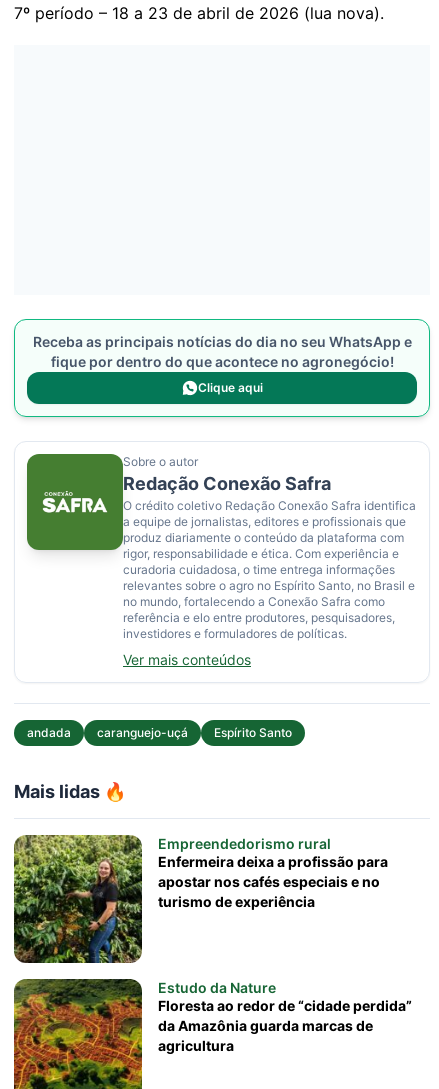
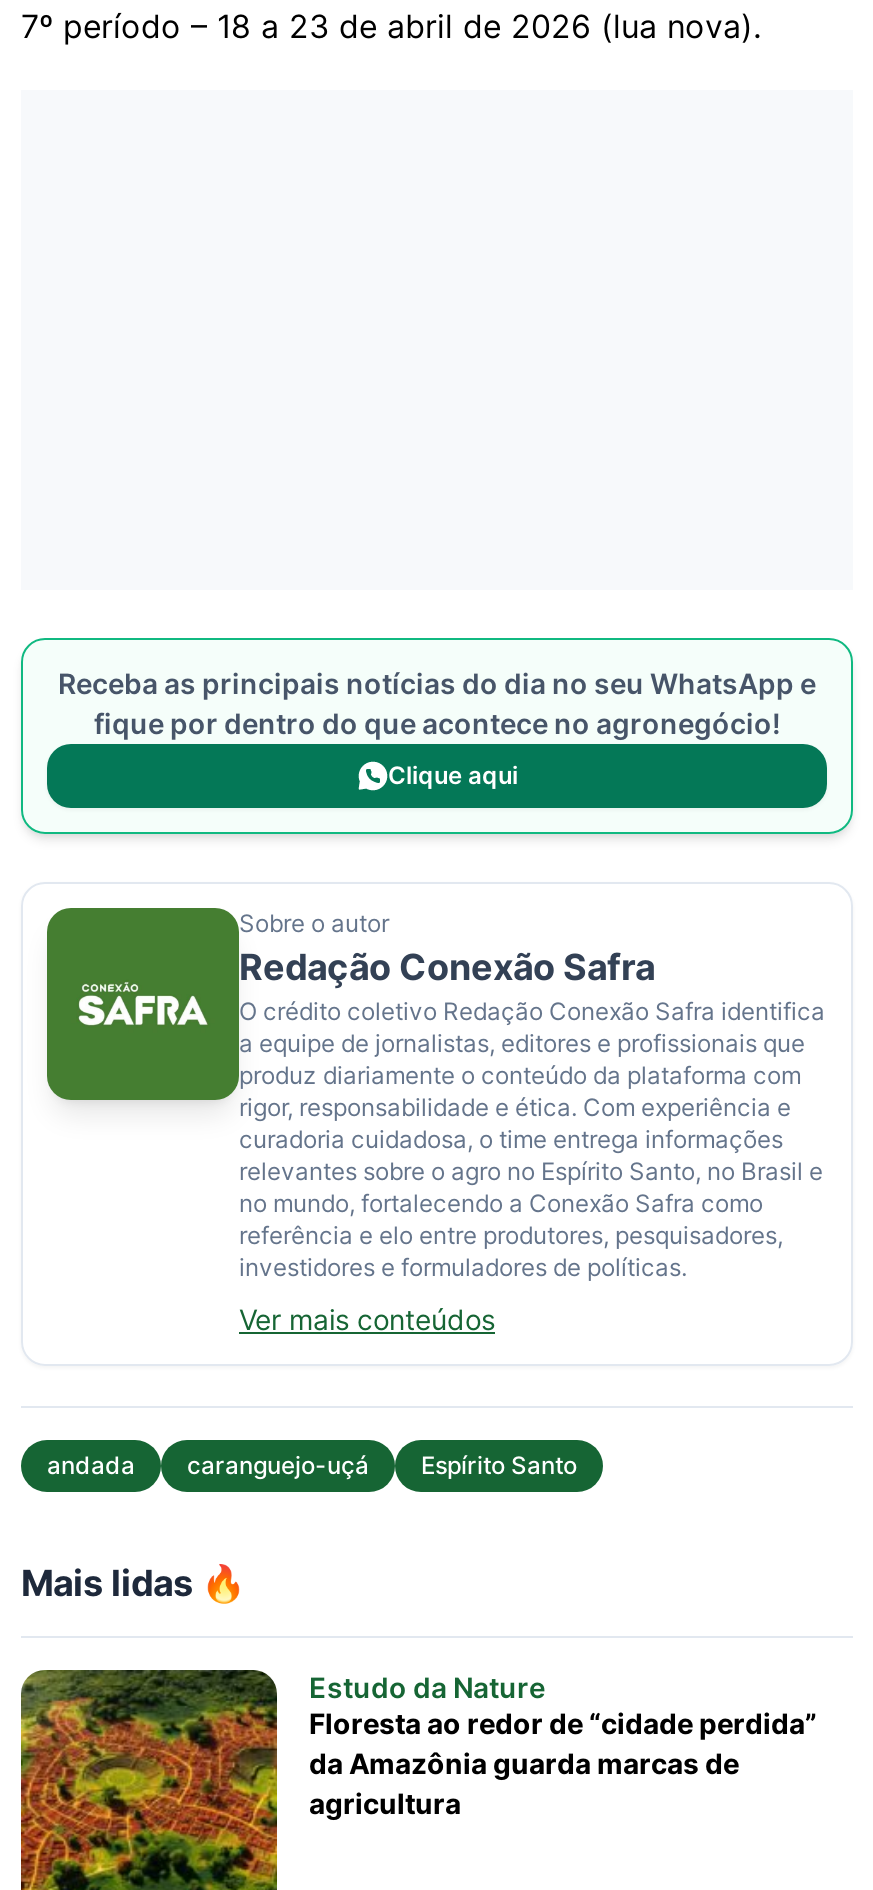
- [image]
- Empreendedorismo rural
- Enfermeira deixa a profissão para
- apostar nos cafés especiais e no
- turismo de experiência
